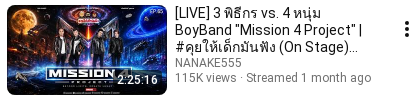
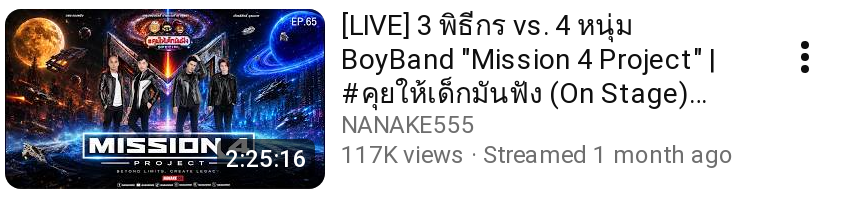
- 2:25:16 115K views Streamed 1 month ago
+ 2:25:16 117K views Streamed 1 month ago
